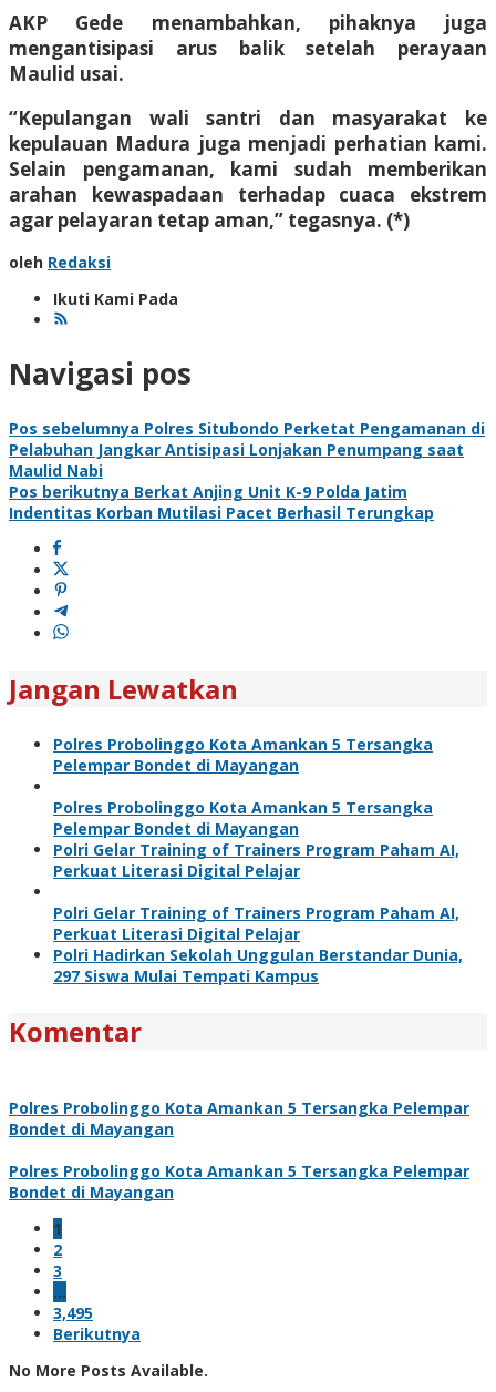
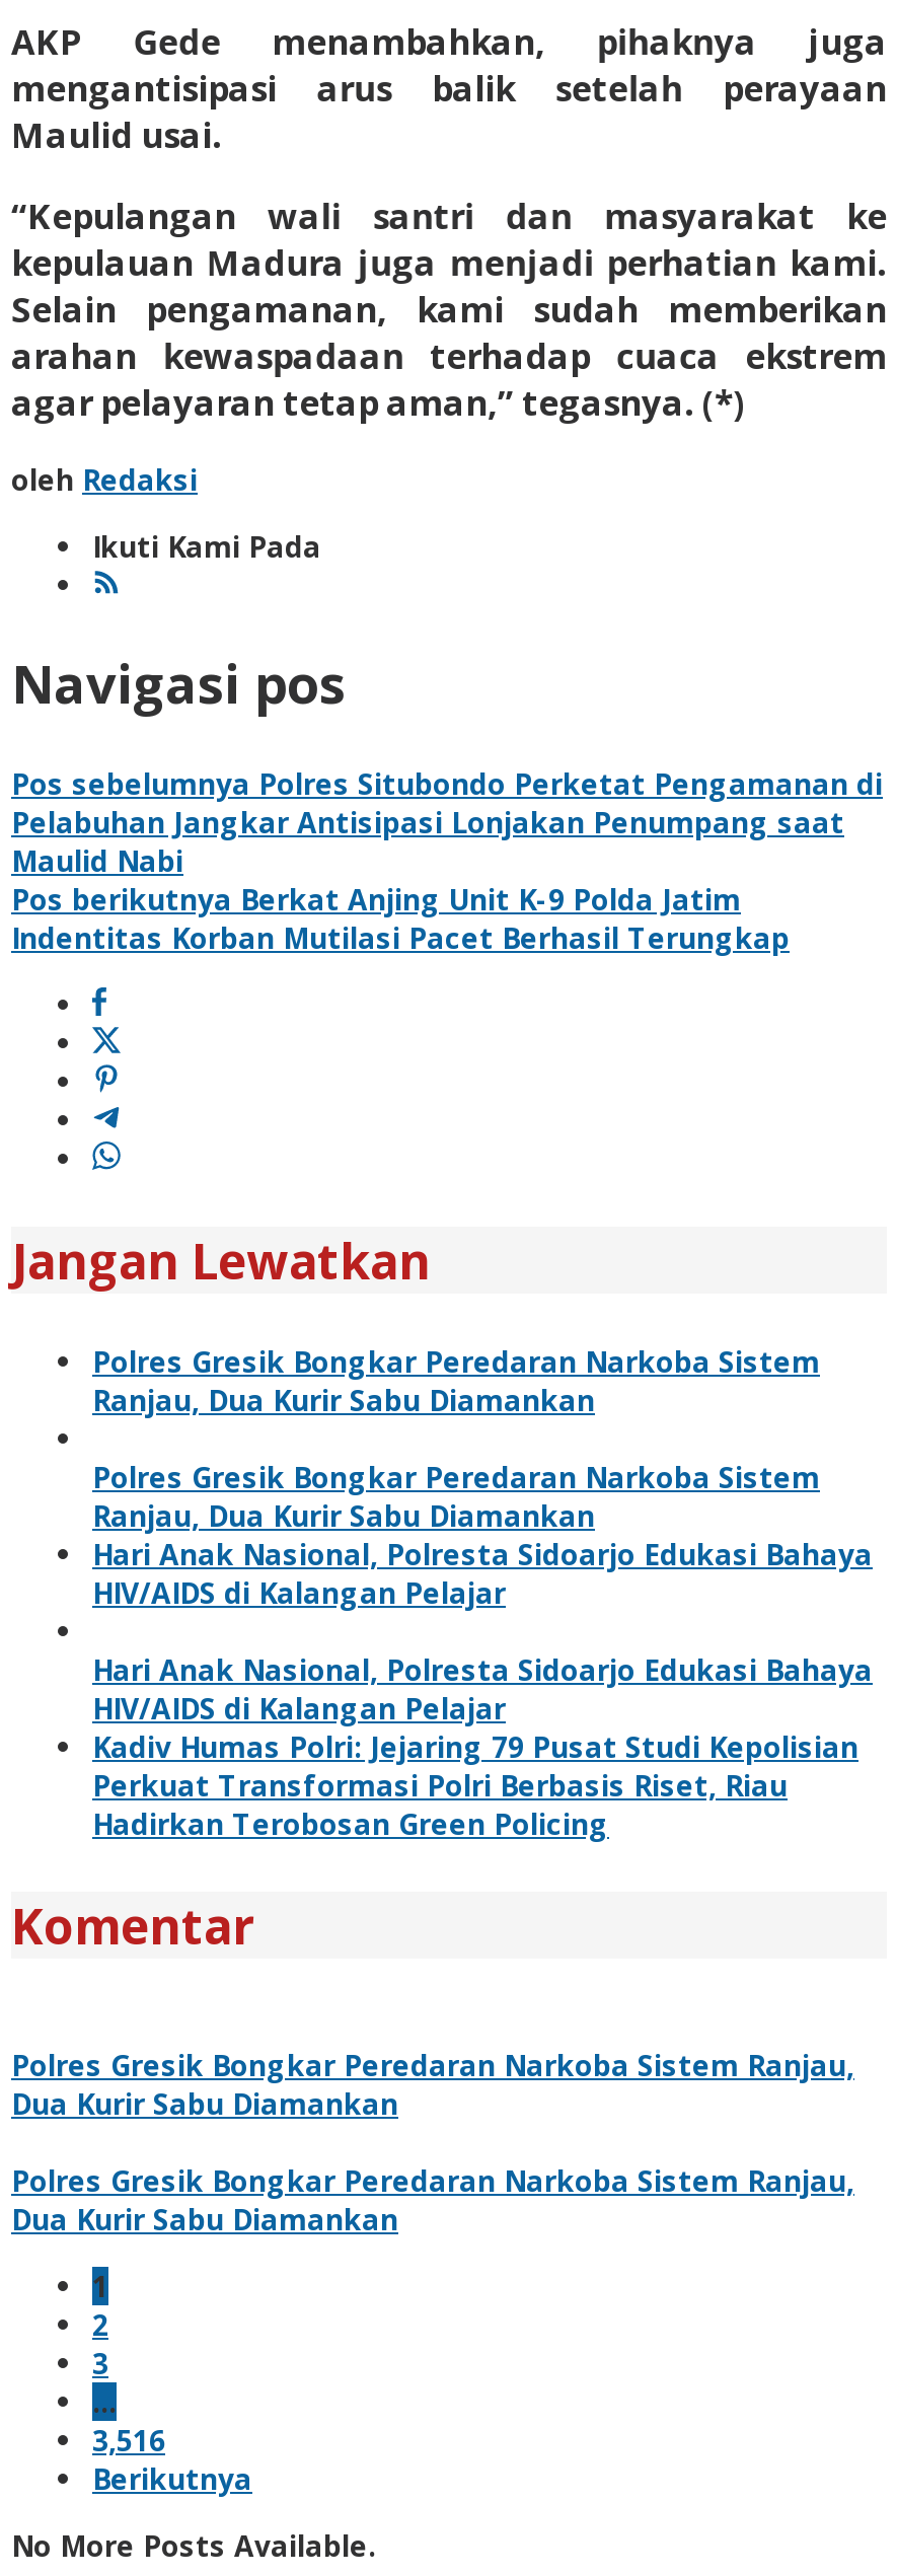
- Polres Probolinggo Kota Amankan 5 Tersangka
- Pelempar Bondet di Mayangan
+ Polres Gresik Bongkar Peredaran Narkoba Sistem
+ Ranjau, Dua Kurir Sabu Diamankan

- Polres Probolinggo Kota Amankan 5 Tersangka
- Pelempar Bondet di Mayangan
- Polri Gelar Training of Trainers Program Paham AI,
- Perkuat Literasi Digital Pelajar
+ Polres Gresik Bongkar Peredaran Narkoba Sistem
+ Ranjau, Dua Kurir Sabu Diamankan
+ Hari Anak Nasional, Polresta Sidoarjo Edukasi Bahaya
+ HIV/AIDS di Kalangan Pelajar

- Polri Gelar Training of Trainers Program Paham AI,
- Perkuat Literasi Digital Pelajar
- Polri Hadirkan Sekolah Unggulan Berstandar Dunia,
- 297 Siswa Mulai Tempati Kampus
+ Hari Anak Nasional, Polresta Sidoarjo Edukasi Bahaya
+ HIV/AIDS di Kalangan Pelajar
+ Kadiv Humas Polri: Jejaring 79 Pusat Studi Kepolisian
+ Perkuat Transformasi Polri Berbasis Riset, Riau
+ Hadirkan Terobosan Green Policing

- Polres Probolinggo Kota Amankan 5 Tersangka Pelempar
- Bondet di Mayangan
+ Polres Gresik Bongkar Peredaran Narkoba Sistem Ranjau,
+ Dua Kurir Sabu Diamankan

- Polres Probolinggo Kota Amankan 5 Tersangka Pelempar
- Bondet di Mayangan
+ Polres Gresik Bongkar Peredaran Narkoba Sistem Ranjau,
+ Dua Kurir Sabu Diamankan

- 3,495
+ 3,516
